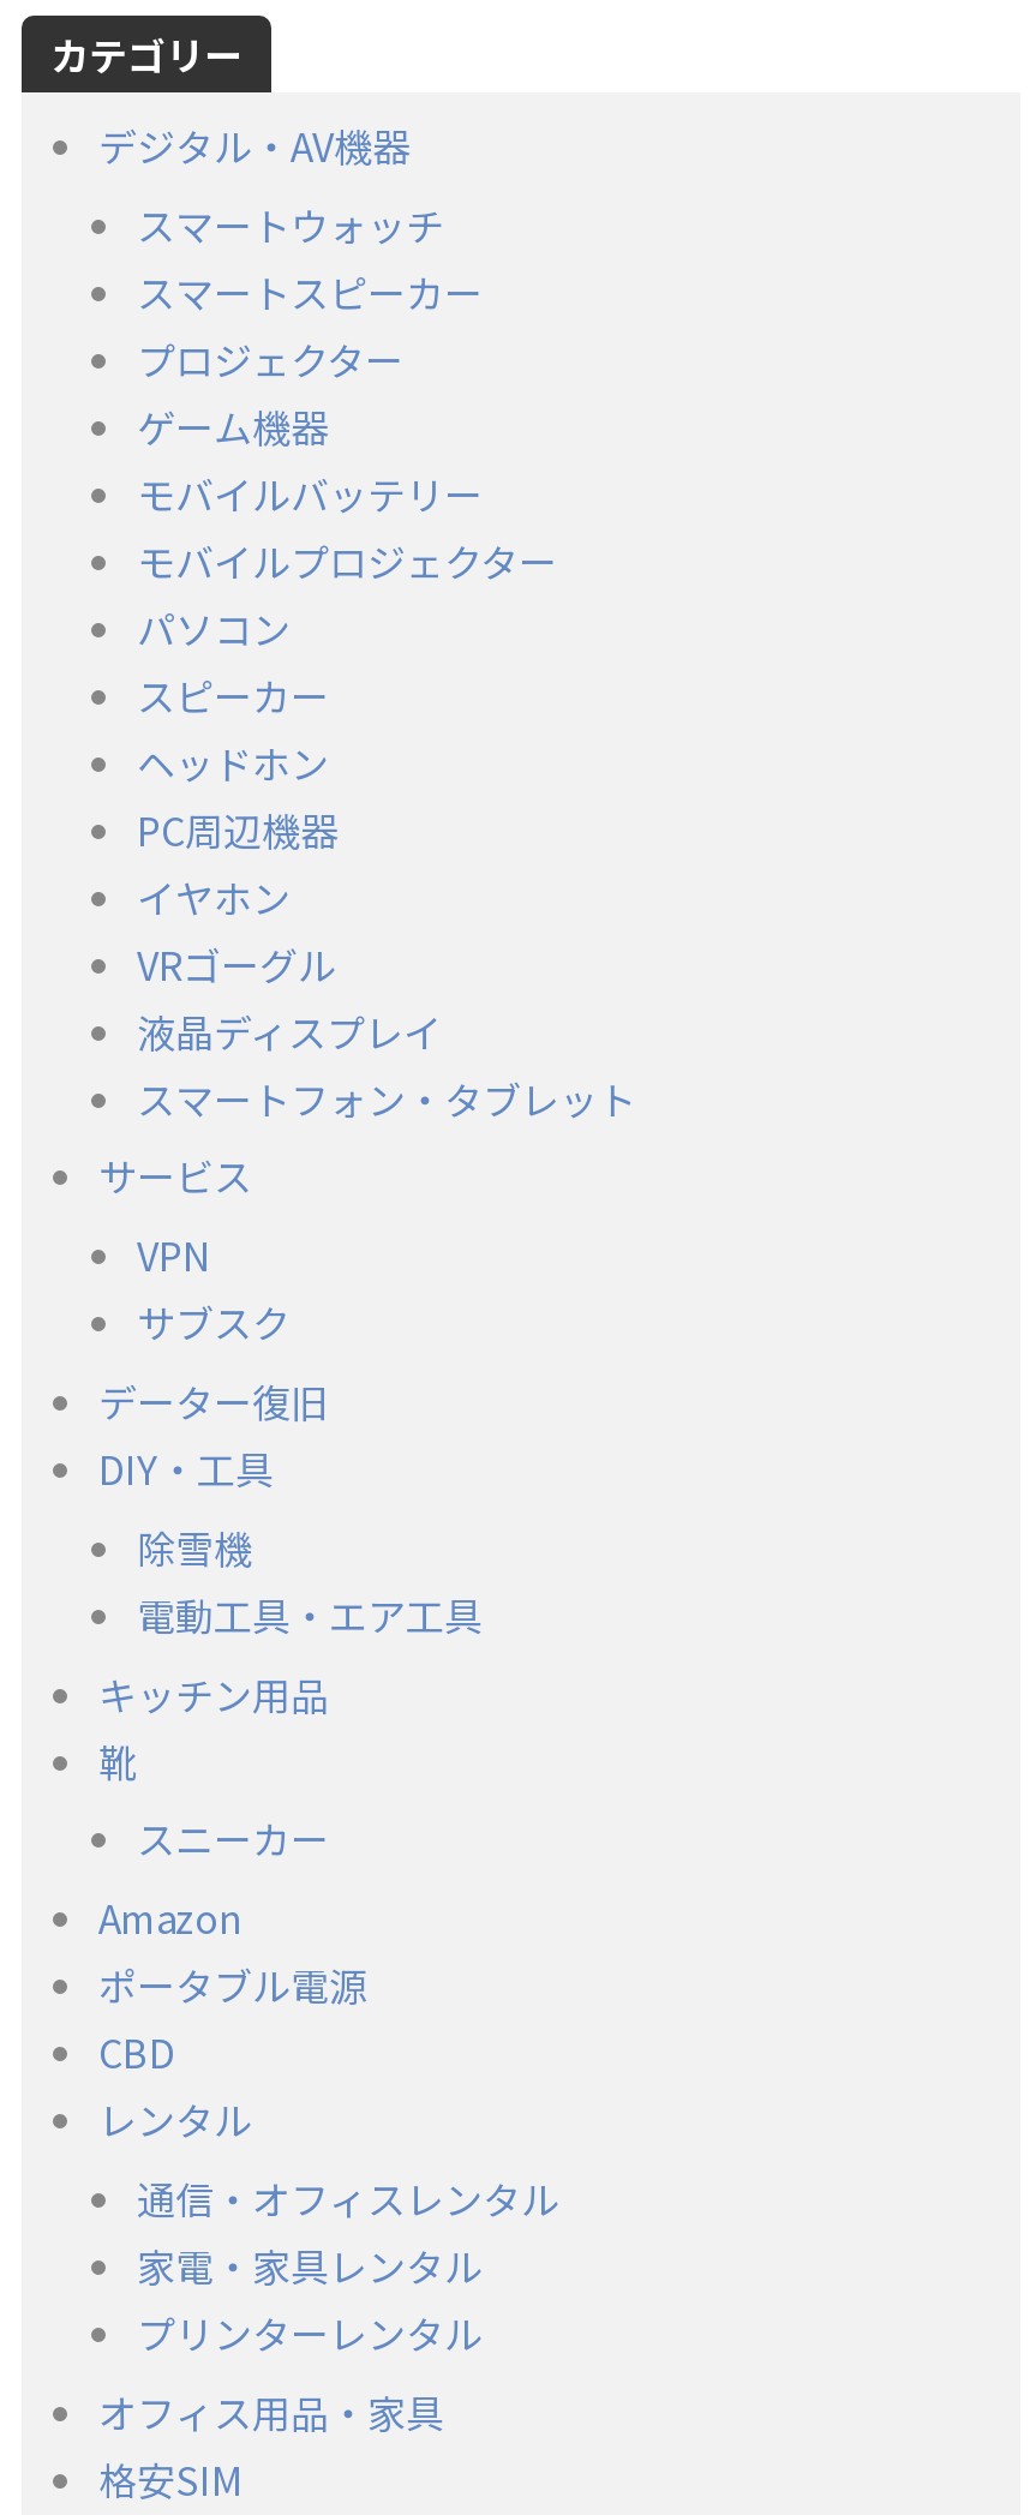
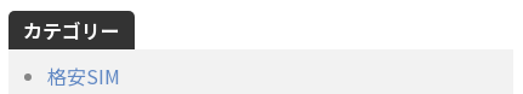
- デジタル・AV機器
- スマートウォッチ
- スマートスピーカー
- プロジェクター
- ゲーム機器
- モバイルバッテリー
- モバイルプロジェクター
- パソコン
- スピーカー
- ヘッドホン
- PC周辺機器
- イヤホン
- VRゴーグル
- 液晶ディスプレイ
- スマートフォン・タブレット
- サービス
- VPN
- サブスク
- データー復旧
- DIY・工具
- 除雪機
- 電動工具・エア工具
- キッチン用品
- 靴
- スニーカー
- Amazon
- ポータブル電源
- CBD
- レンタル
- 通信・オフィスレンタル
- 家電・家具レンタル
- プリンターレンタル
- オフィス用品・家具
